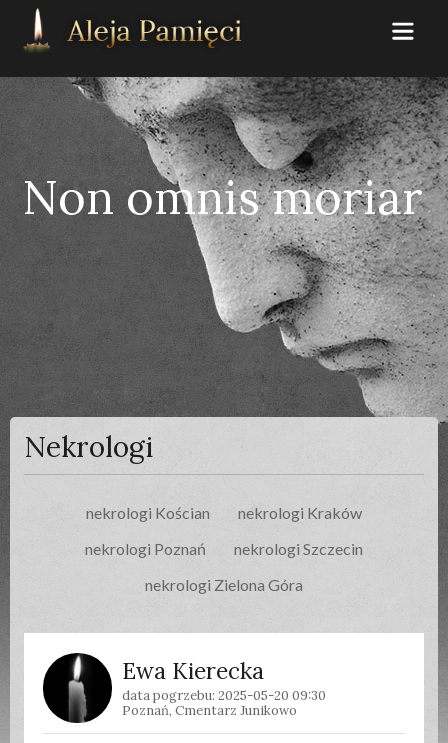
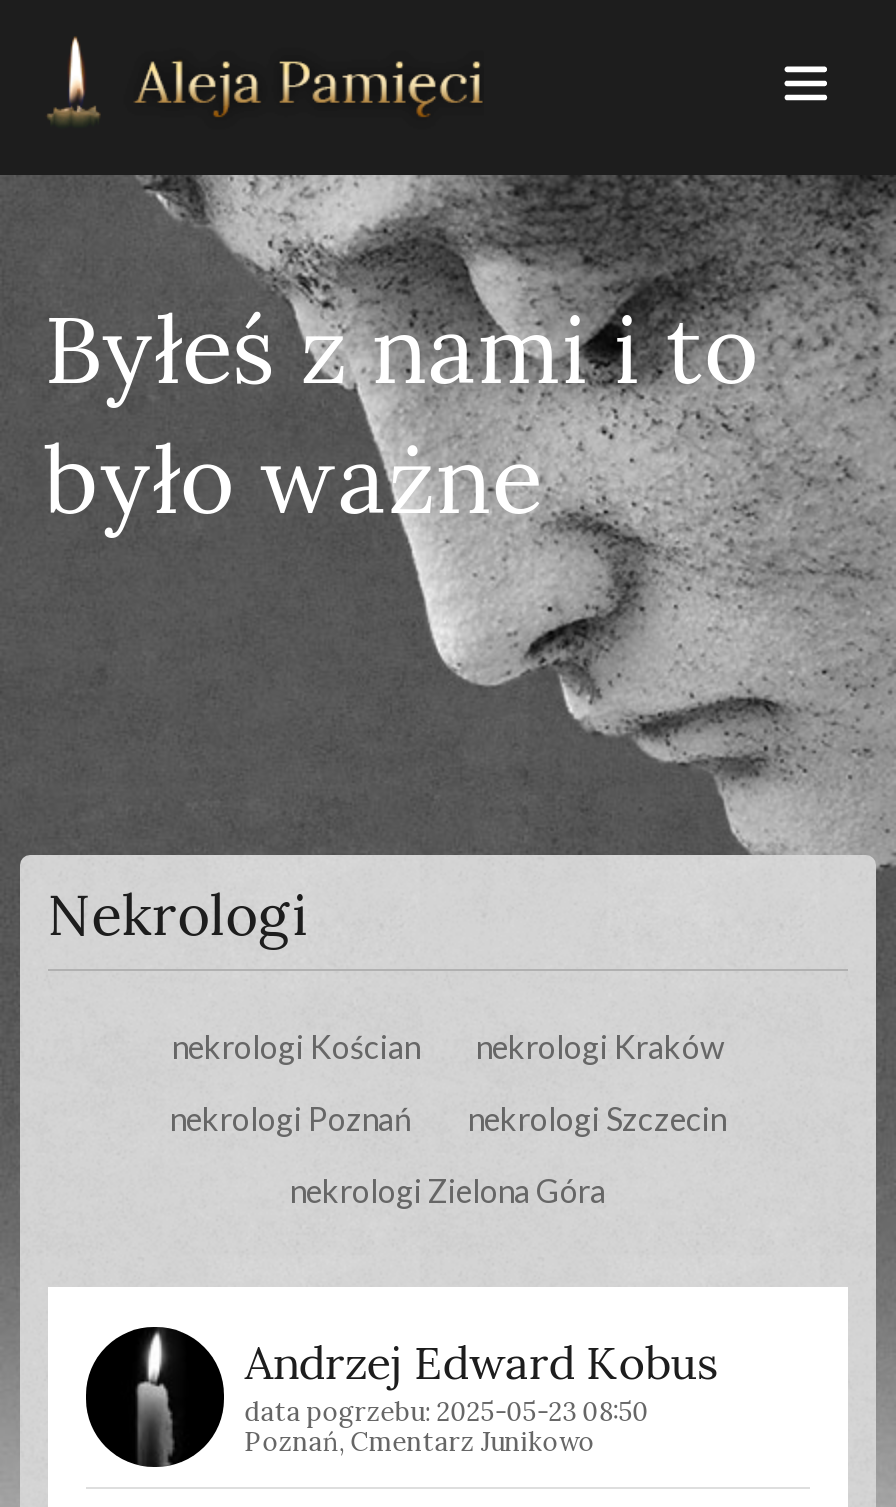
- Non omnis moriar
+ Byłeś z nami i to
+ było ważne

- Ewa Kierecka
- data pogrzebu: 2025-05-20 09:30
+ Andrzej Edward Kobus
+ data pogrzebu: 2025-05-23 08:50
